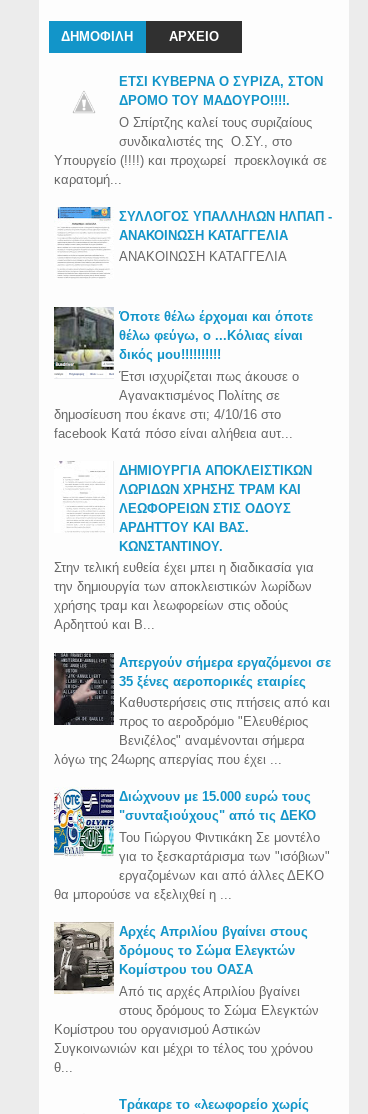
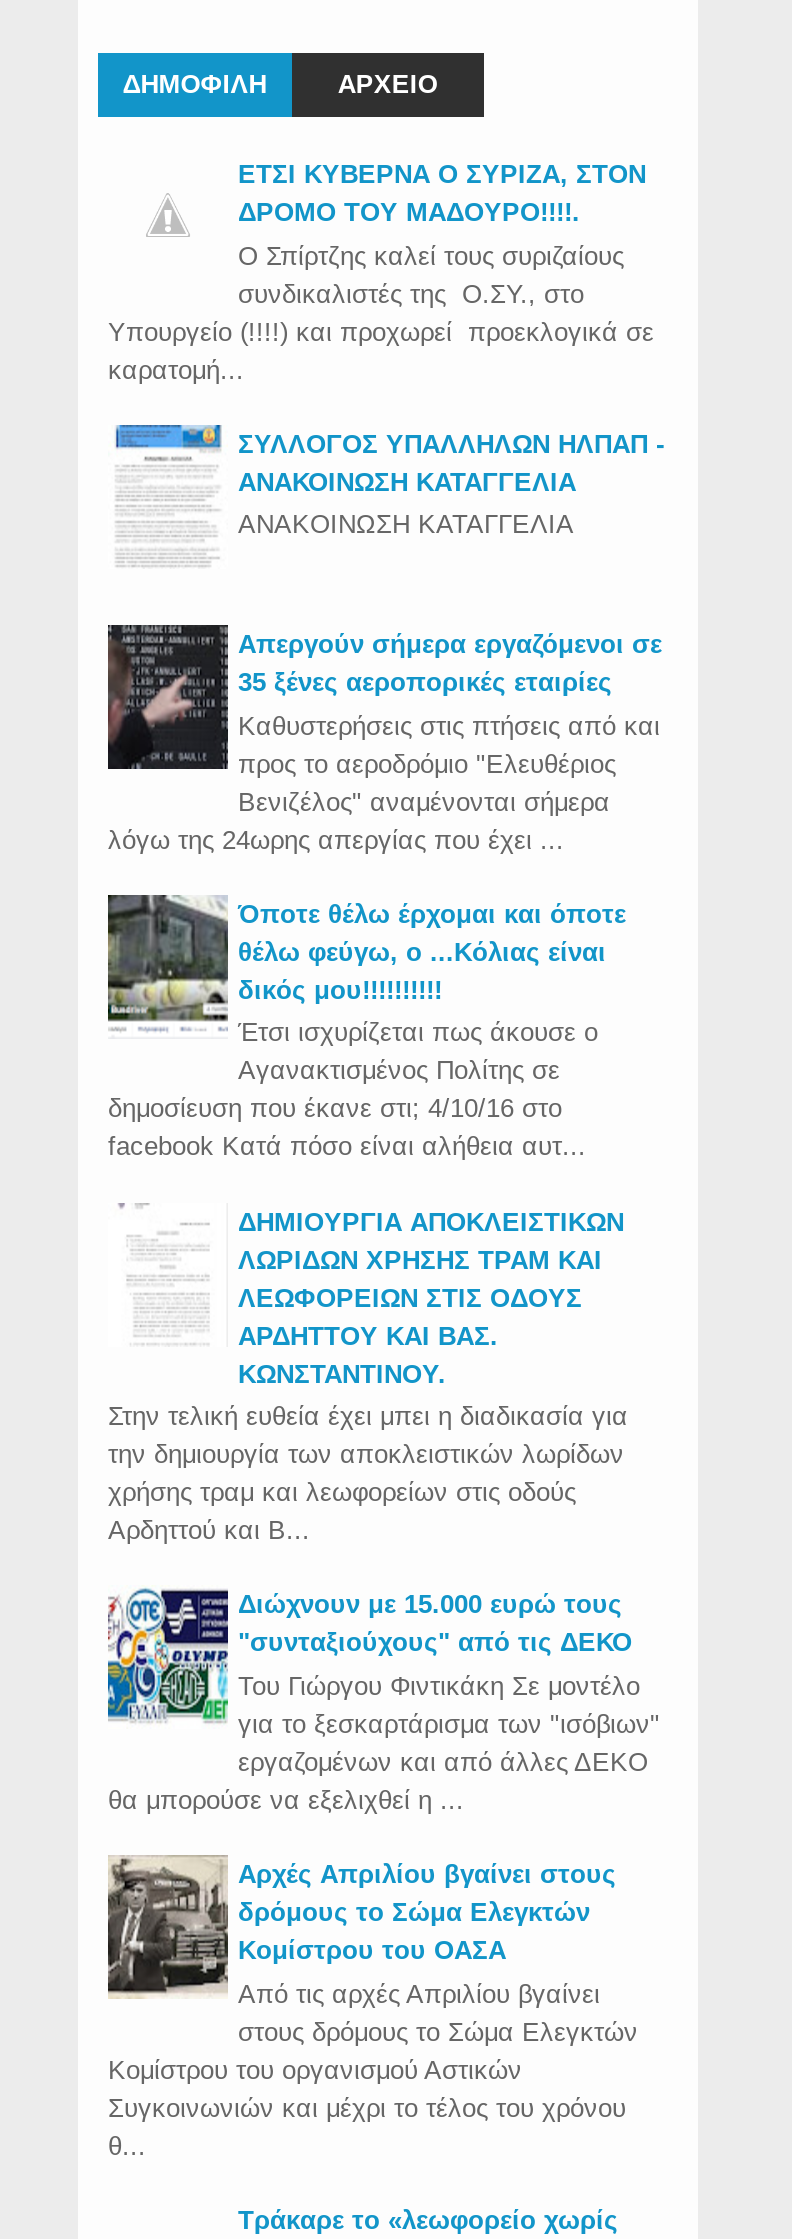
moved down: [image] | Όποτε θέλω έρχομαι και όποτε | θέλω φεύγω, ο ...Κόλιας είναι | ... | χρήσης τραμ και λεωφορείων στις οδούς | Αρδηττού και Β...

moved up: [image] | Απεργούν σήμερα εργαζόμενοι σε | 35 ξένες αεροπορικές εταιρίες | Καθυστερήσεις στις πτήσεις από και | προς το αεροδρόμιο "Ελευθέριος | Βενιζέλος" αναμένονται σήμερα | λόγω της 24ωρης απεργίας που έχει ...
